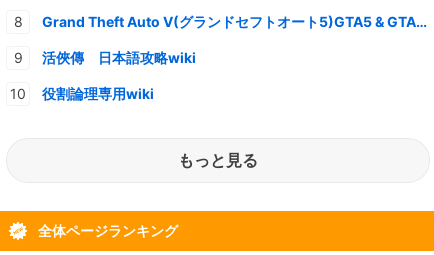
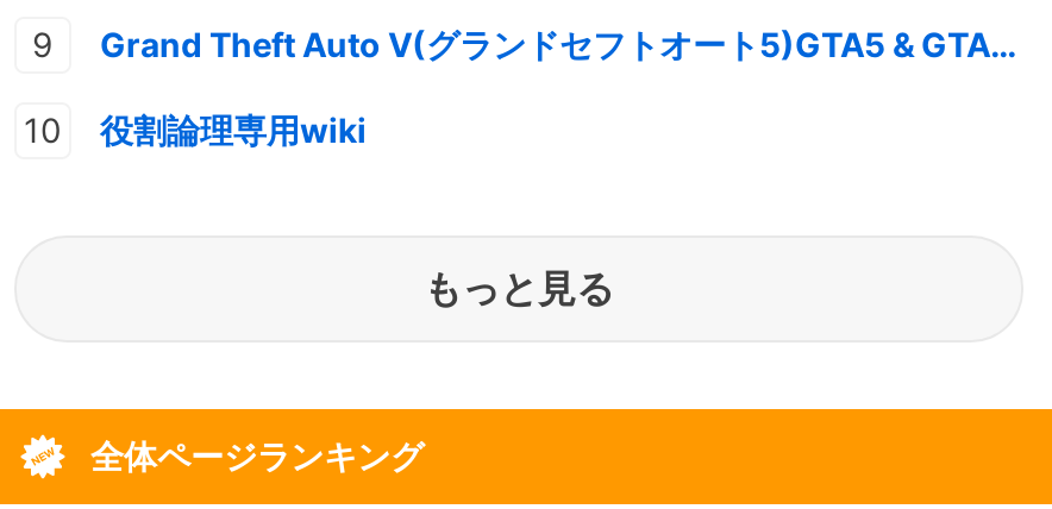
- 活俠傳 日本語攻略wiki
